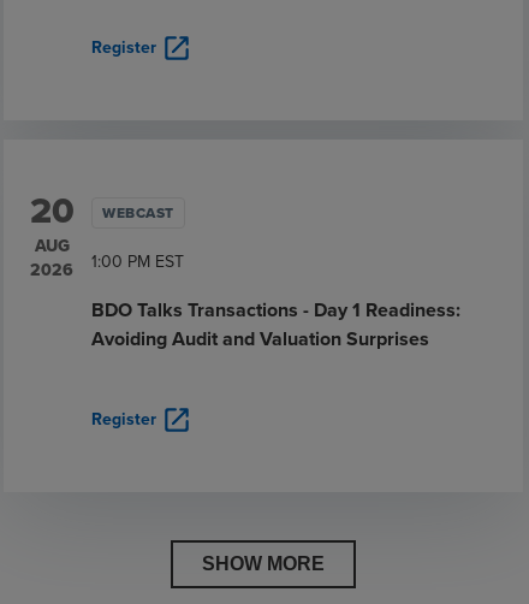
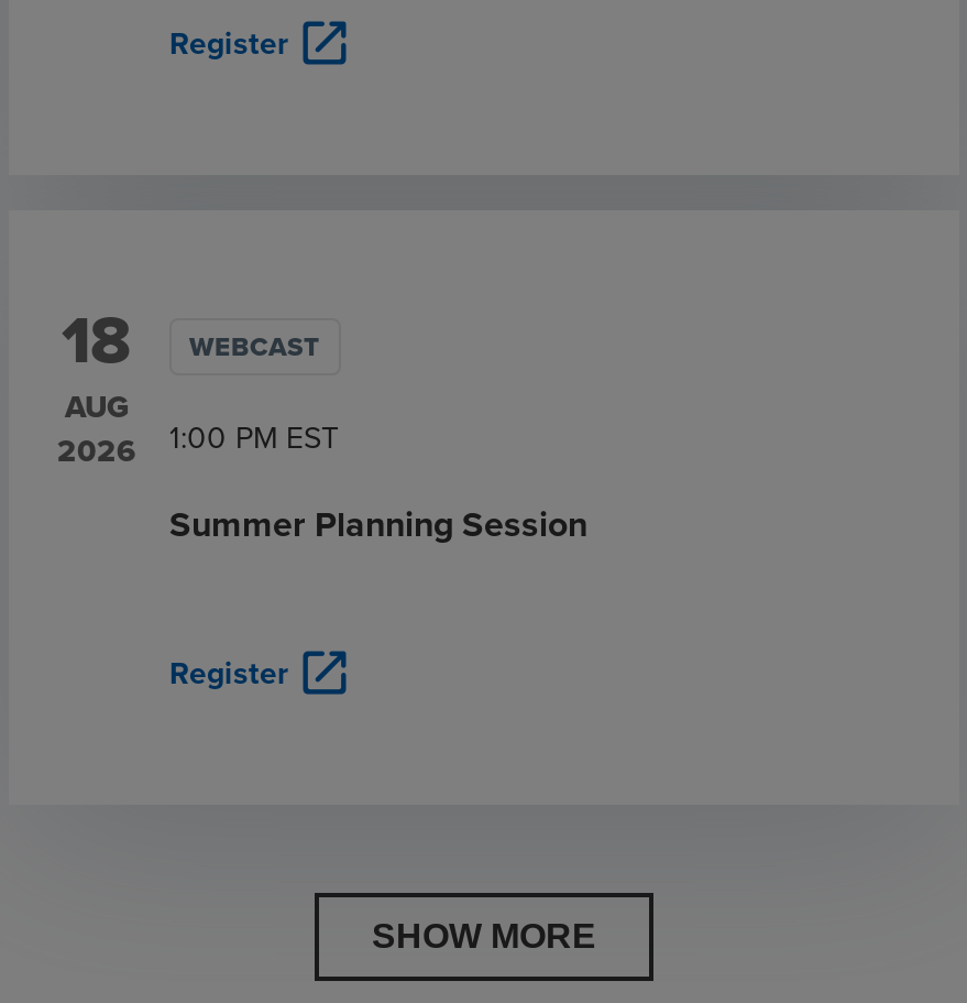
- 20 WEBCAST
+ 18 WEBCAST

- BDO Talks Transactions - Day 1 Readiness:
- Avoiding Audit and Valuation Surprises
+ Summer Planning Session
